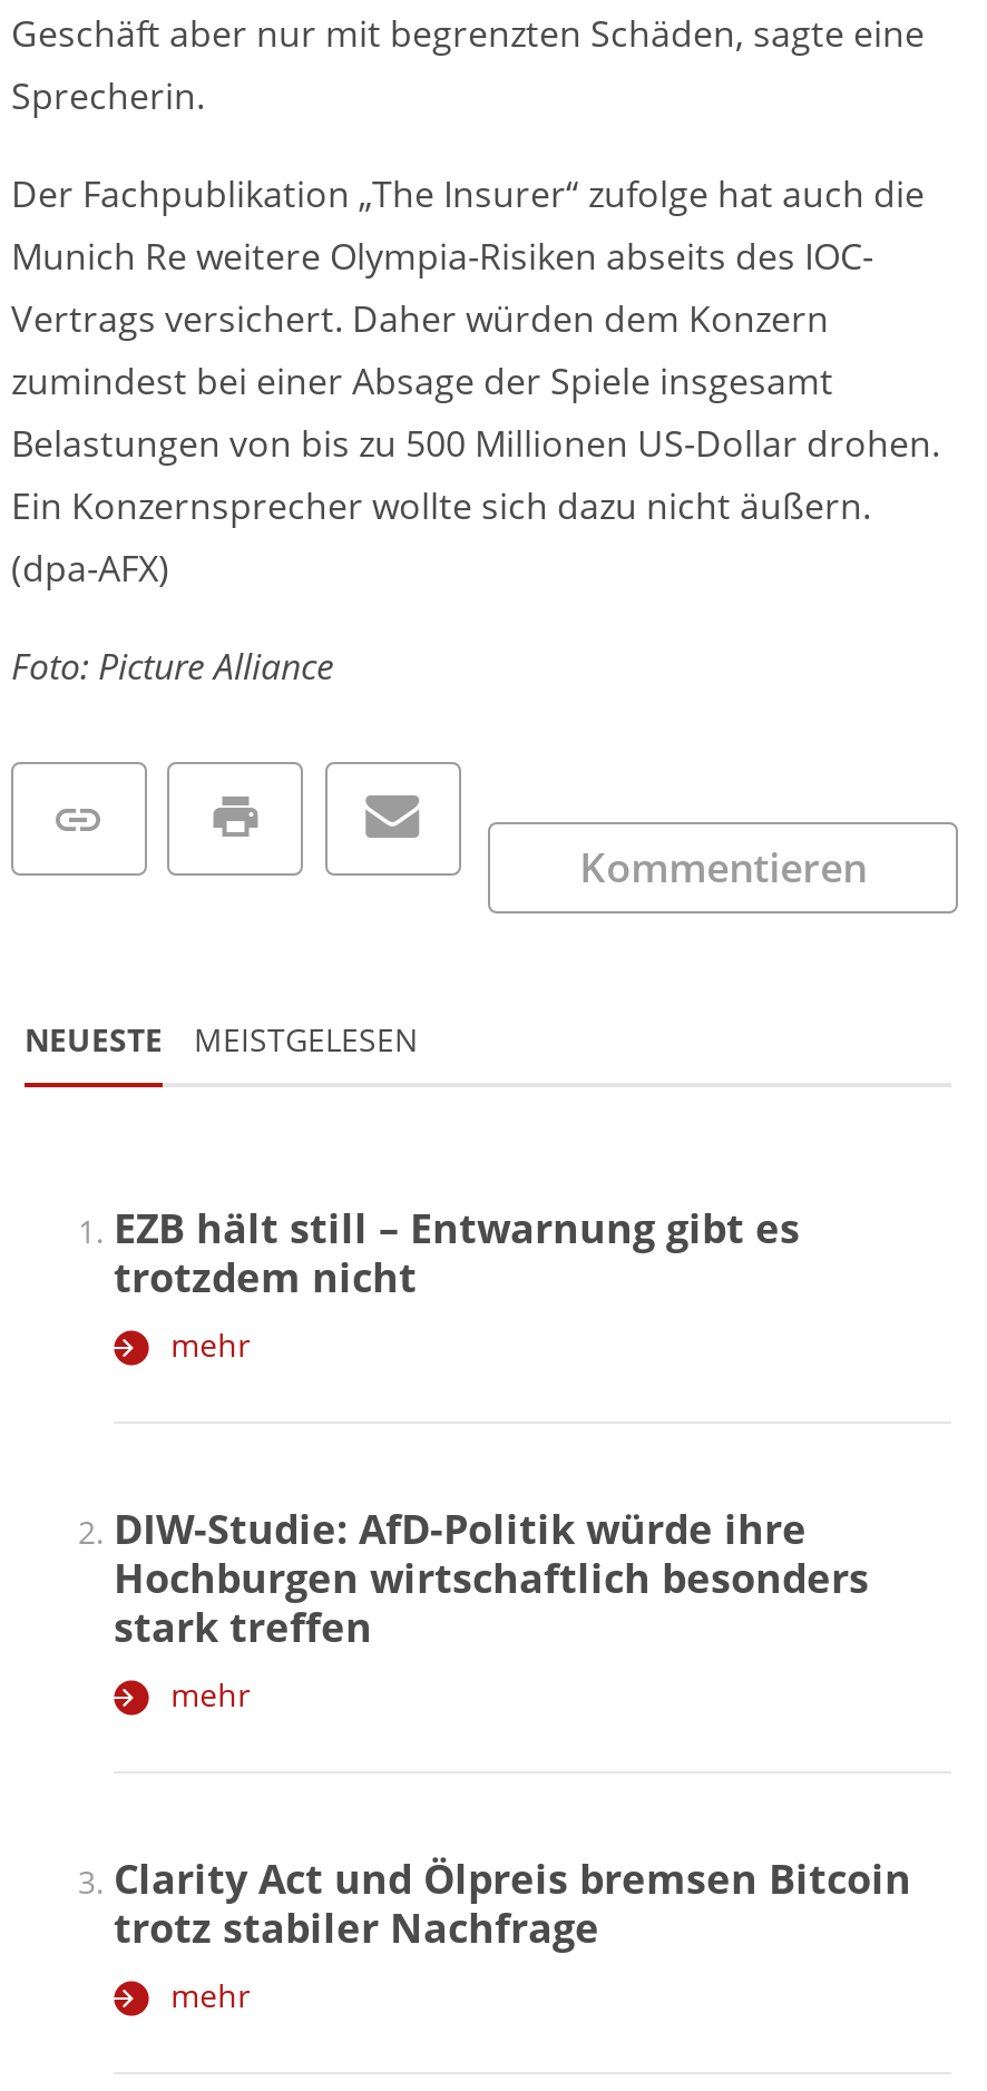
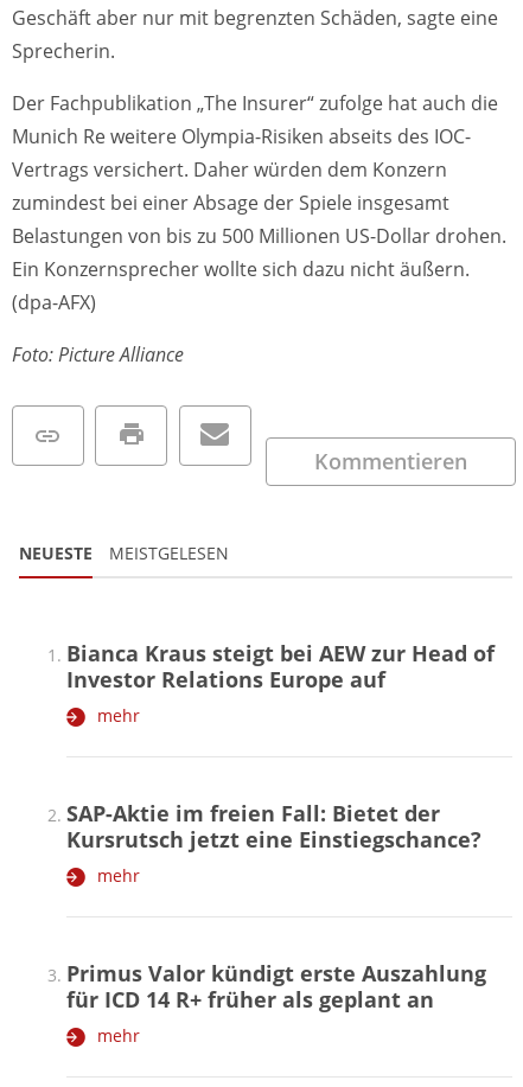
- EZB hält still – Entwarnung gibt es
- trotzdem nicht
+ Bianca Kraus steigt bei AEW zur Head of
+ Investor Relations Europe auf

- DIW-Studie: AfD-Politik würde ihre
- Hochburgen wirtschaftlich besonders
- stark treffen
+ SAP-Aktie im freien Fall: Bietet der
+ Kursrutsch jetzt eine Einstiegschance?

- Clarity Act und Ölpreis bremsen Bitcoin
- trotz stabiler Nachfrage
+ Primus Valor kündigt erste Auszahlung
+ für ICD 14 R+ früher als geplant an
